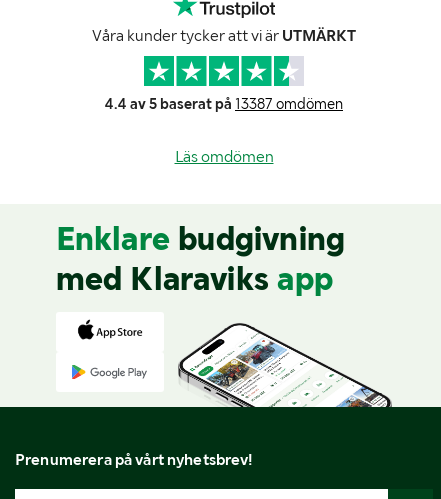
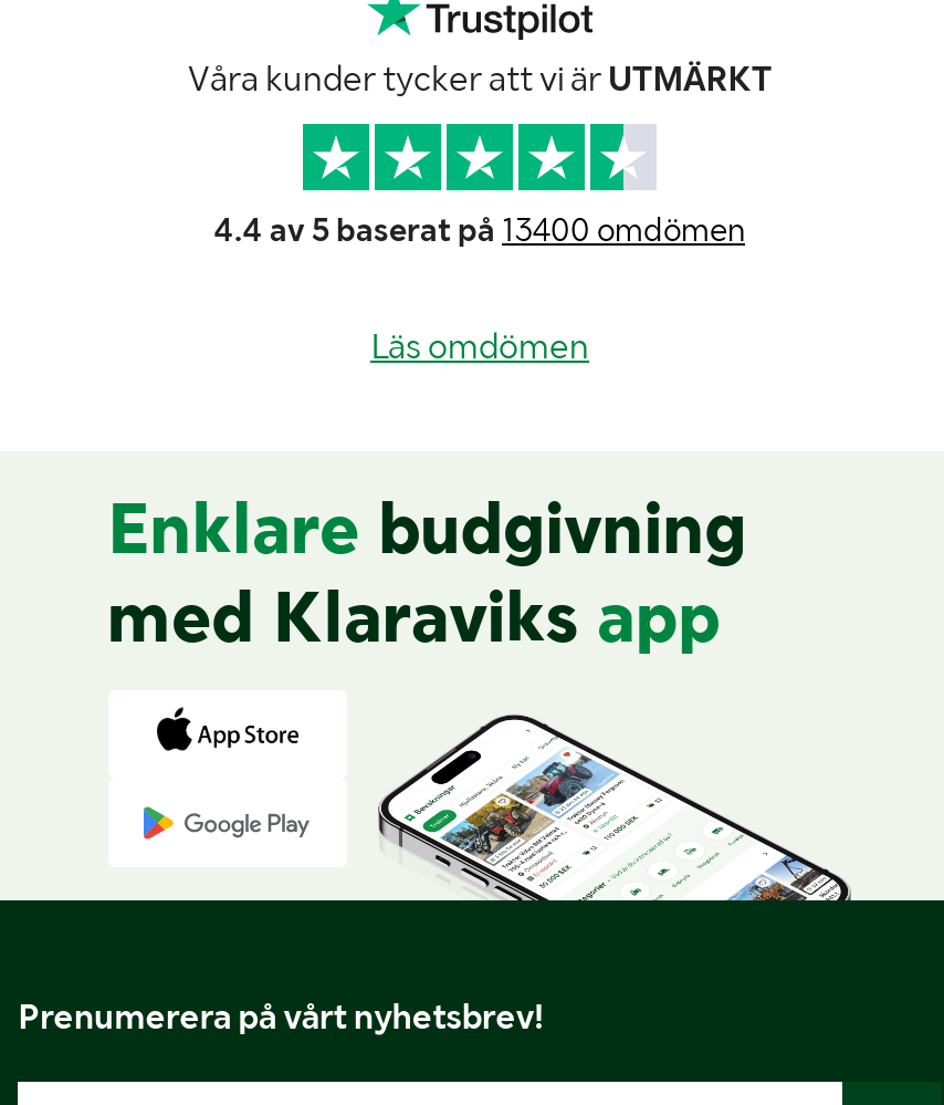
- 4.4 av 5 baserat på 13387 omdömen
+ 4.4 av 5 baserat på 13400 omdömen
